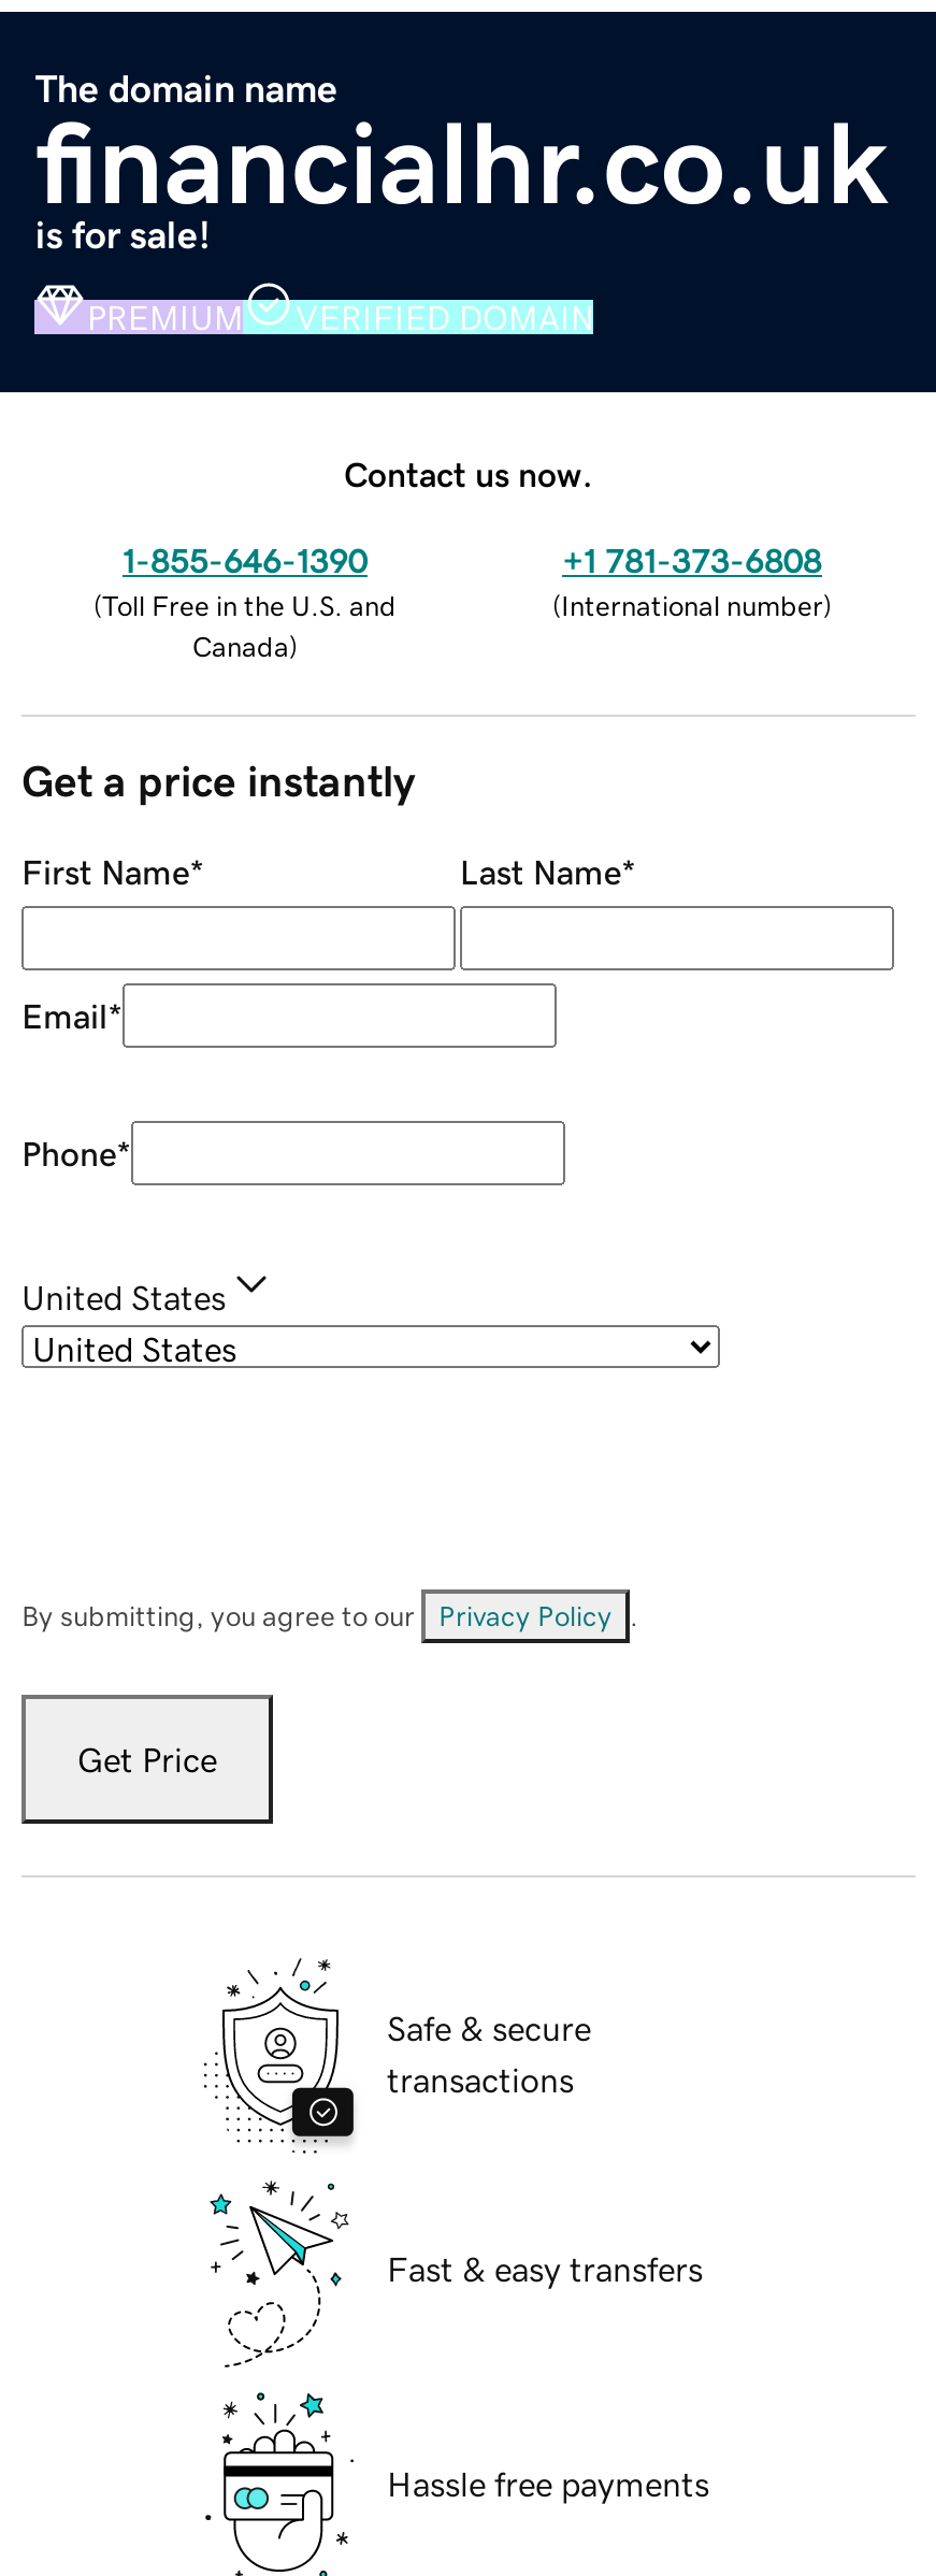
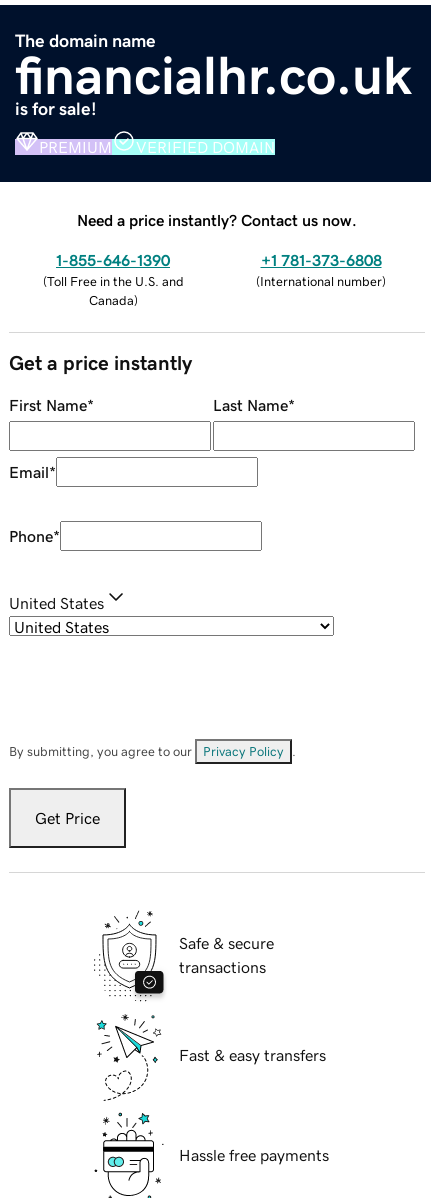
- Contact us now.
+ Need a price instantly? Contact us now.
